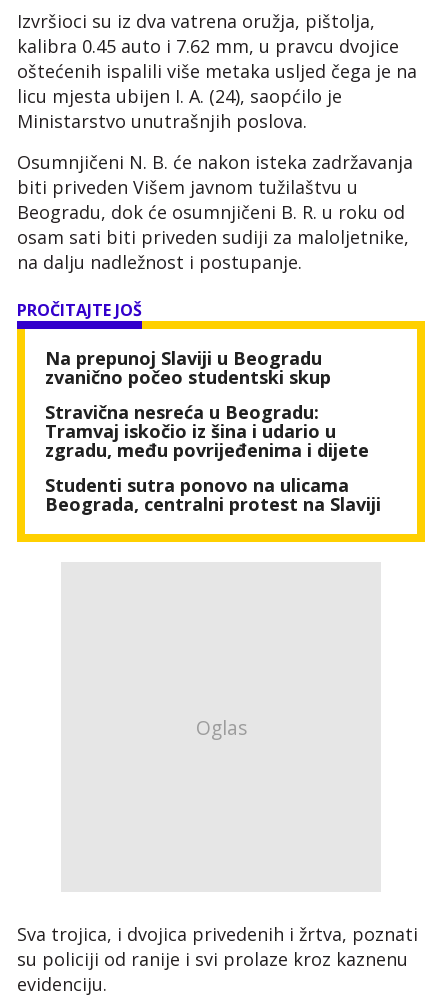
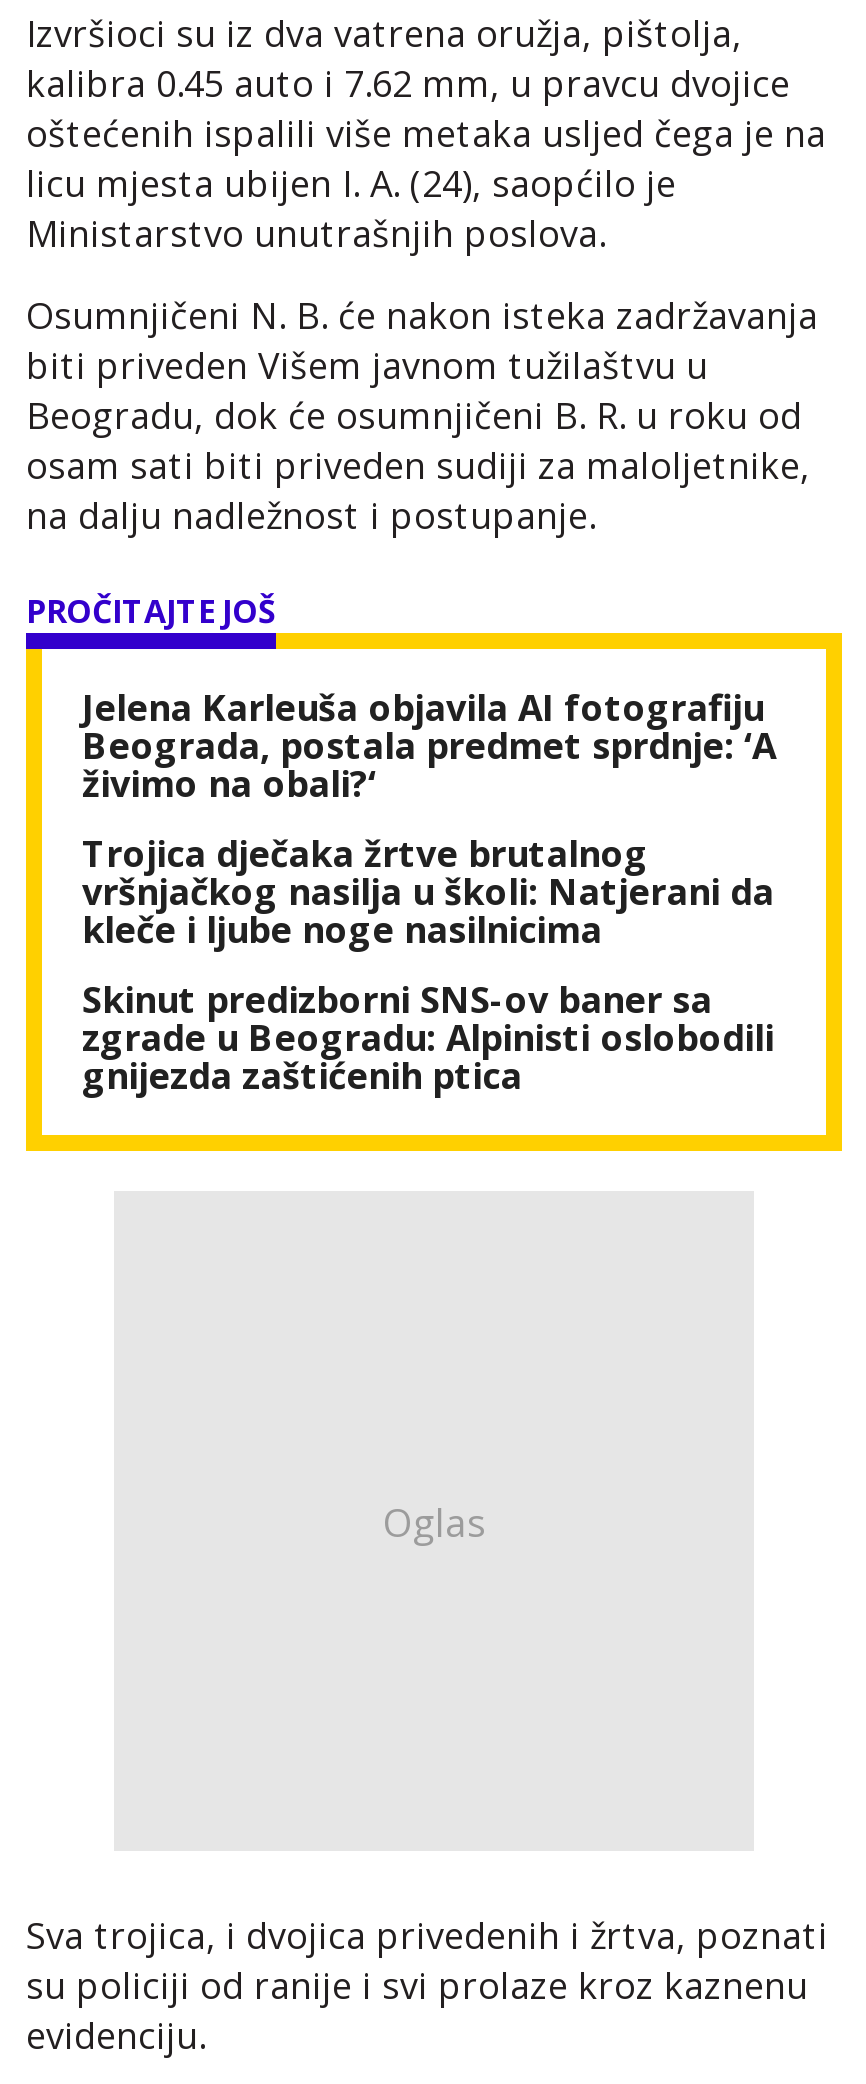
- Na prepunoj Slaviji u Beogradu
- zvanično počeo studentski skup
+ Jelena Karleuša objavila AI fotografiju
+ Beograda, postala predmet sprdnje: ‘A
+ živimo na obali?‘

- Stravična nesreća u Beogradu:
- Tramvaj iskočio iz šina i udario u
- zgradu, među povrijeđenima i dijete
+ Trojica dječaka žrtve brutalnog
+ vršnjačkog nasilja u školi: Natjerani da
+ kleče i ljube noge nasilnicima

- Studenti sutra ponovo na ulicama
- Beograda, centralni protest na Slaviji
+ Skinut predizborni SNS-ov baner sa
+ zgrade u Beogradu: Alpinisti oslobodili
+ gnijezda zaštićenih ptica
